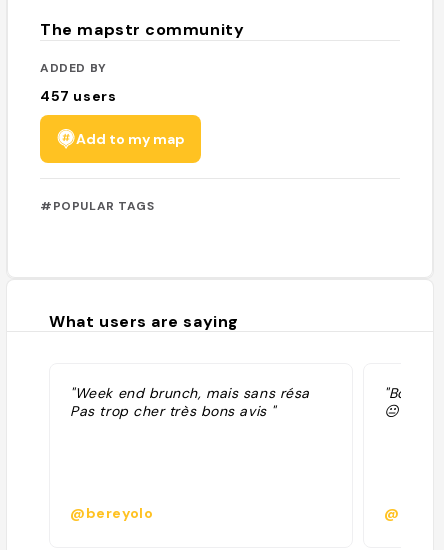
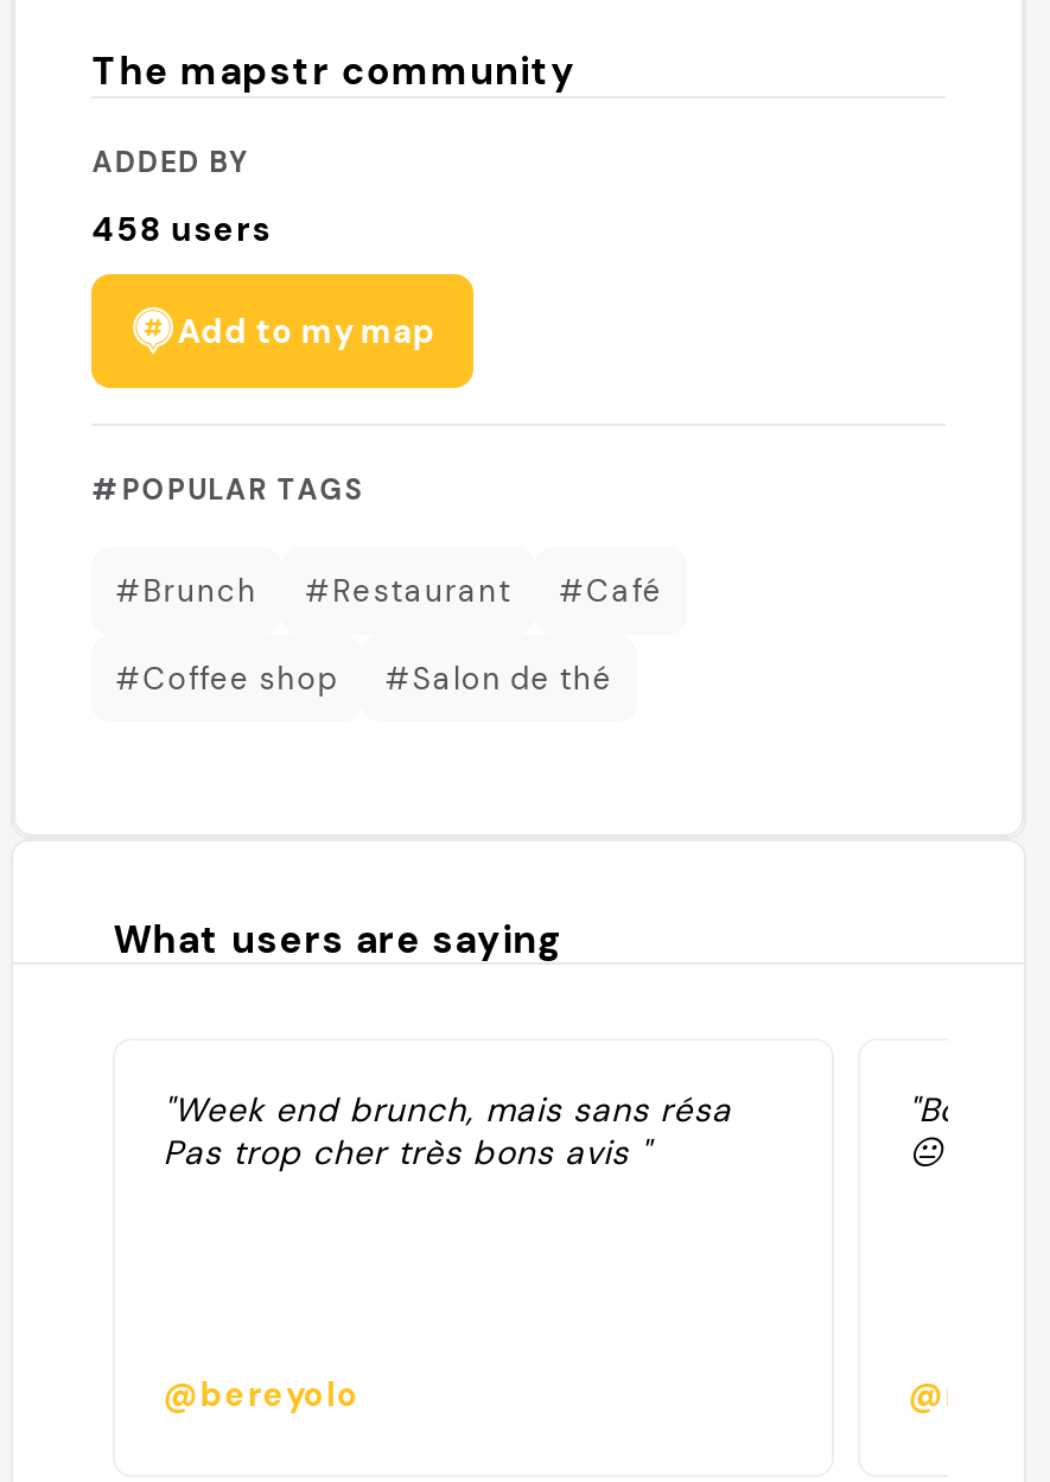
- 457 users
+ 458 users

+ #Brunch
+ #Restaurant
+ #Café
+ #Coffee shop
+ #Salon de thé
